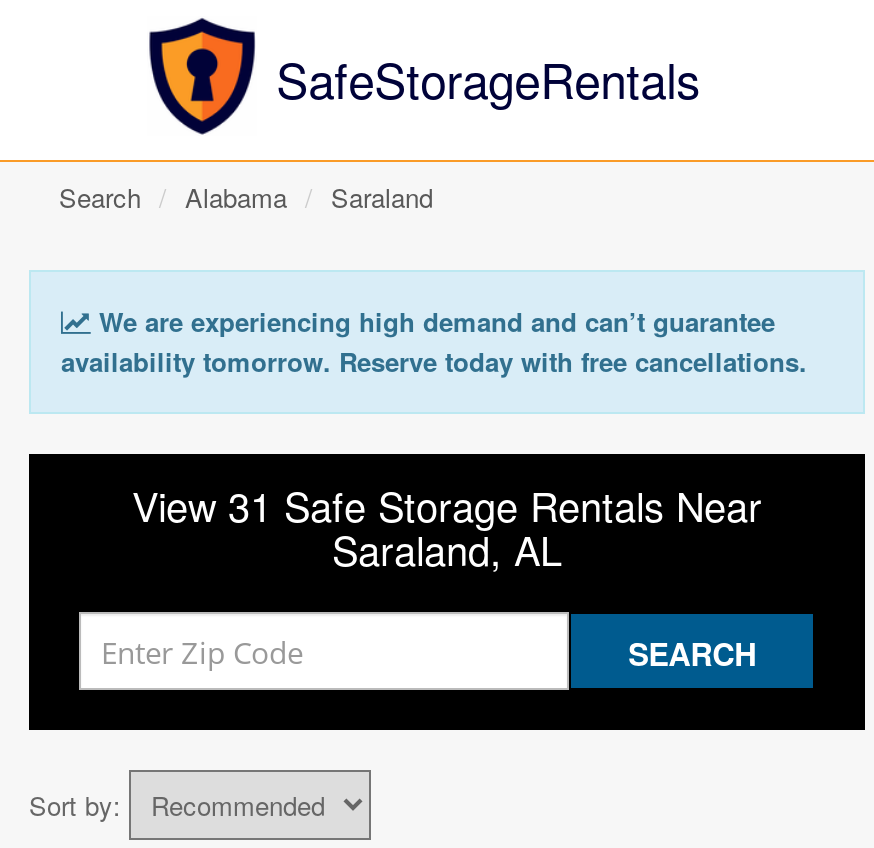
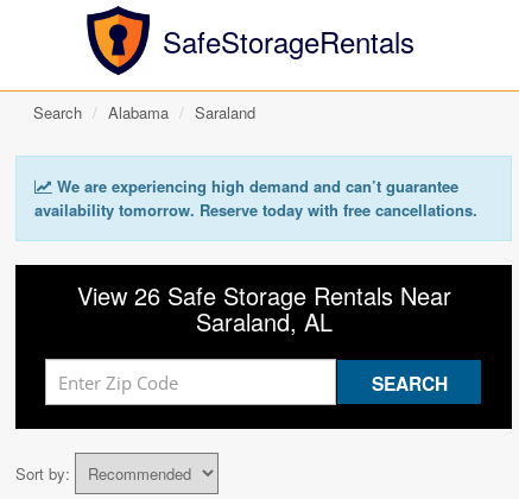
- View 31 Safe Storage Rentals Near
+ View 26 Safe Storage Rentals Near
